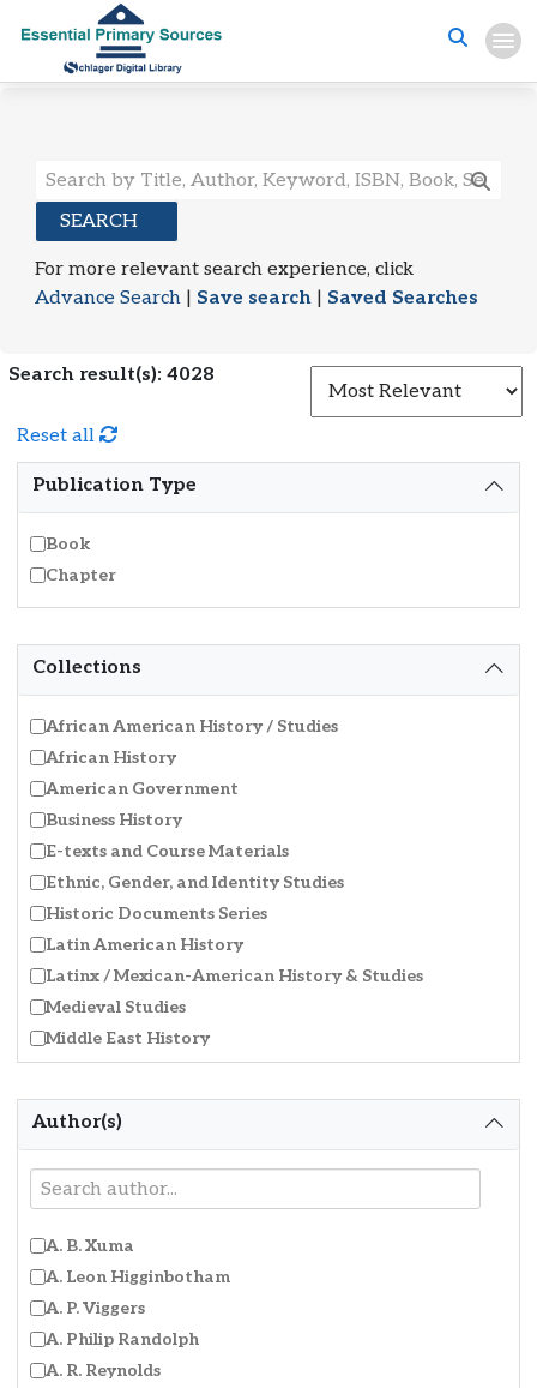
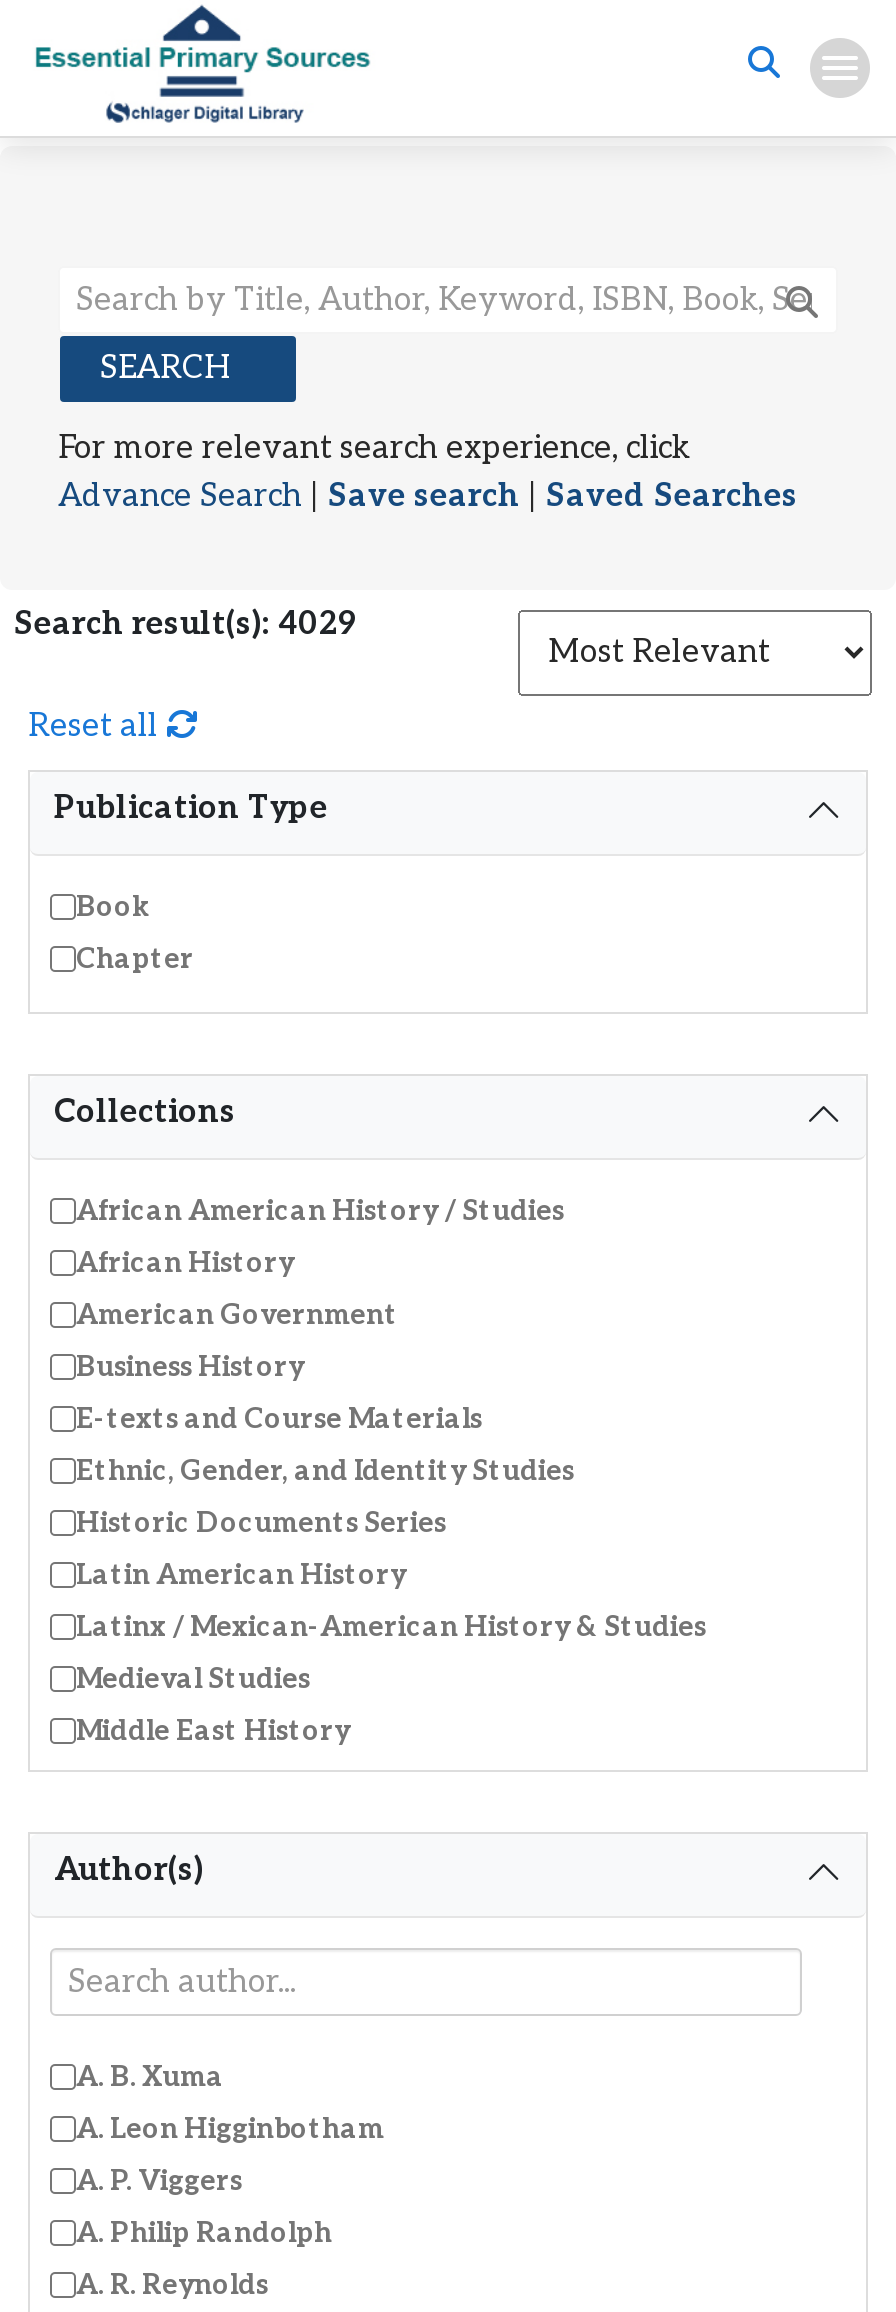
- Search result(s): 4028
+ Search result(s): 4029
